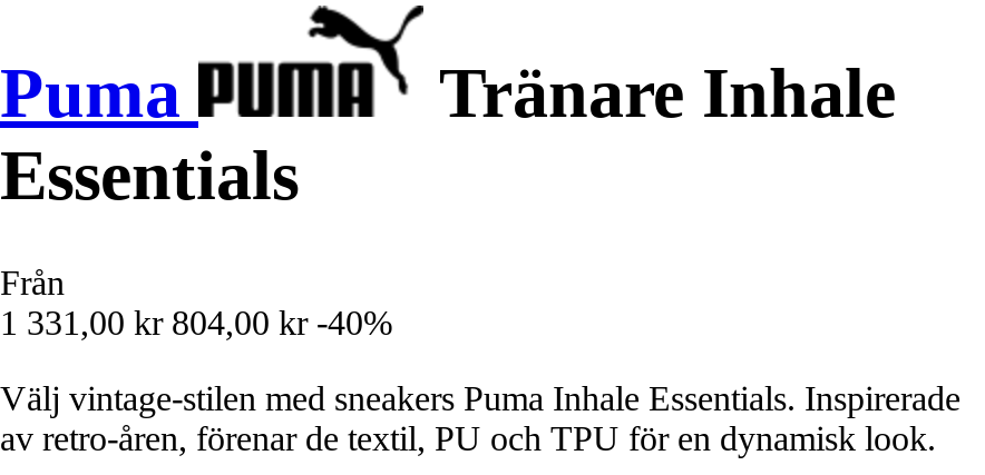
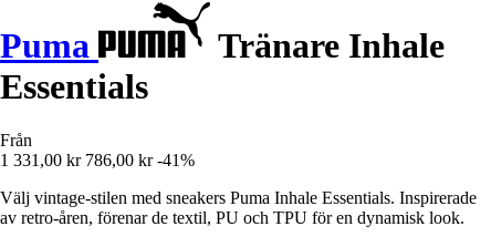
- 1 331,00 kr 804,00 kr -40%
+ 1 331,00 kr 786,00 kr -41%
